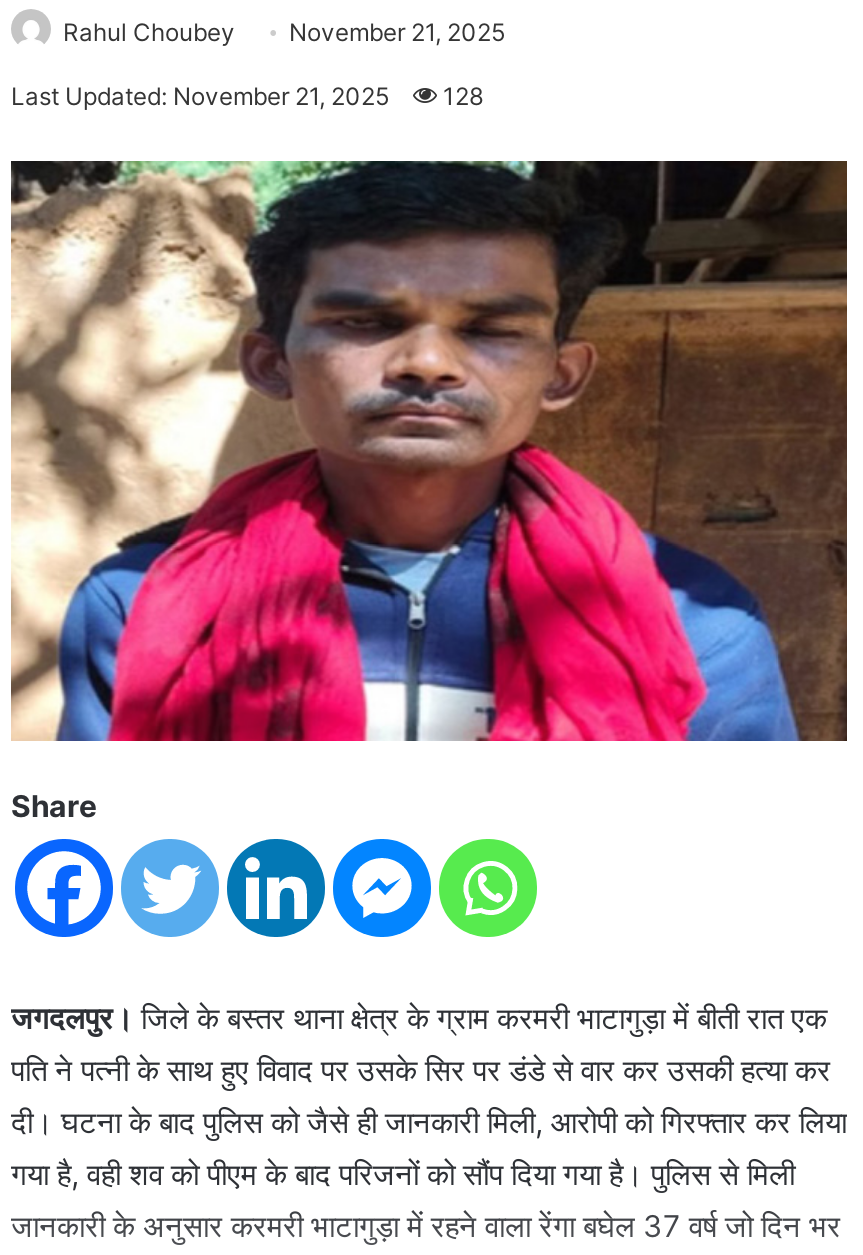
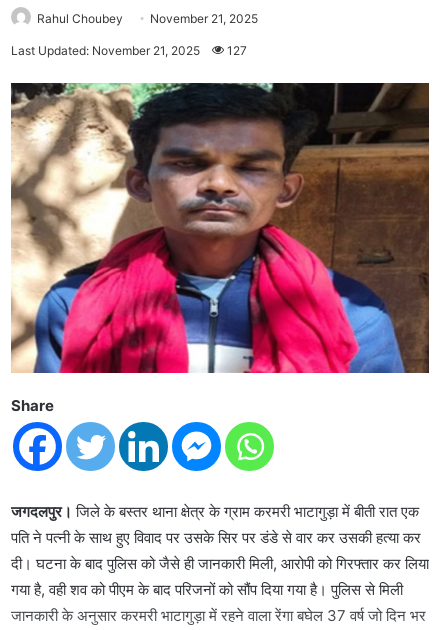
- Last Updated: November 21, 2025 128
+ Last Updated: November 21, 2025 127
